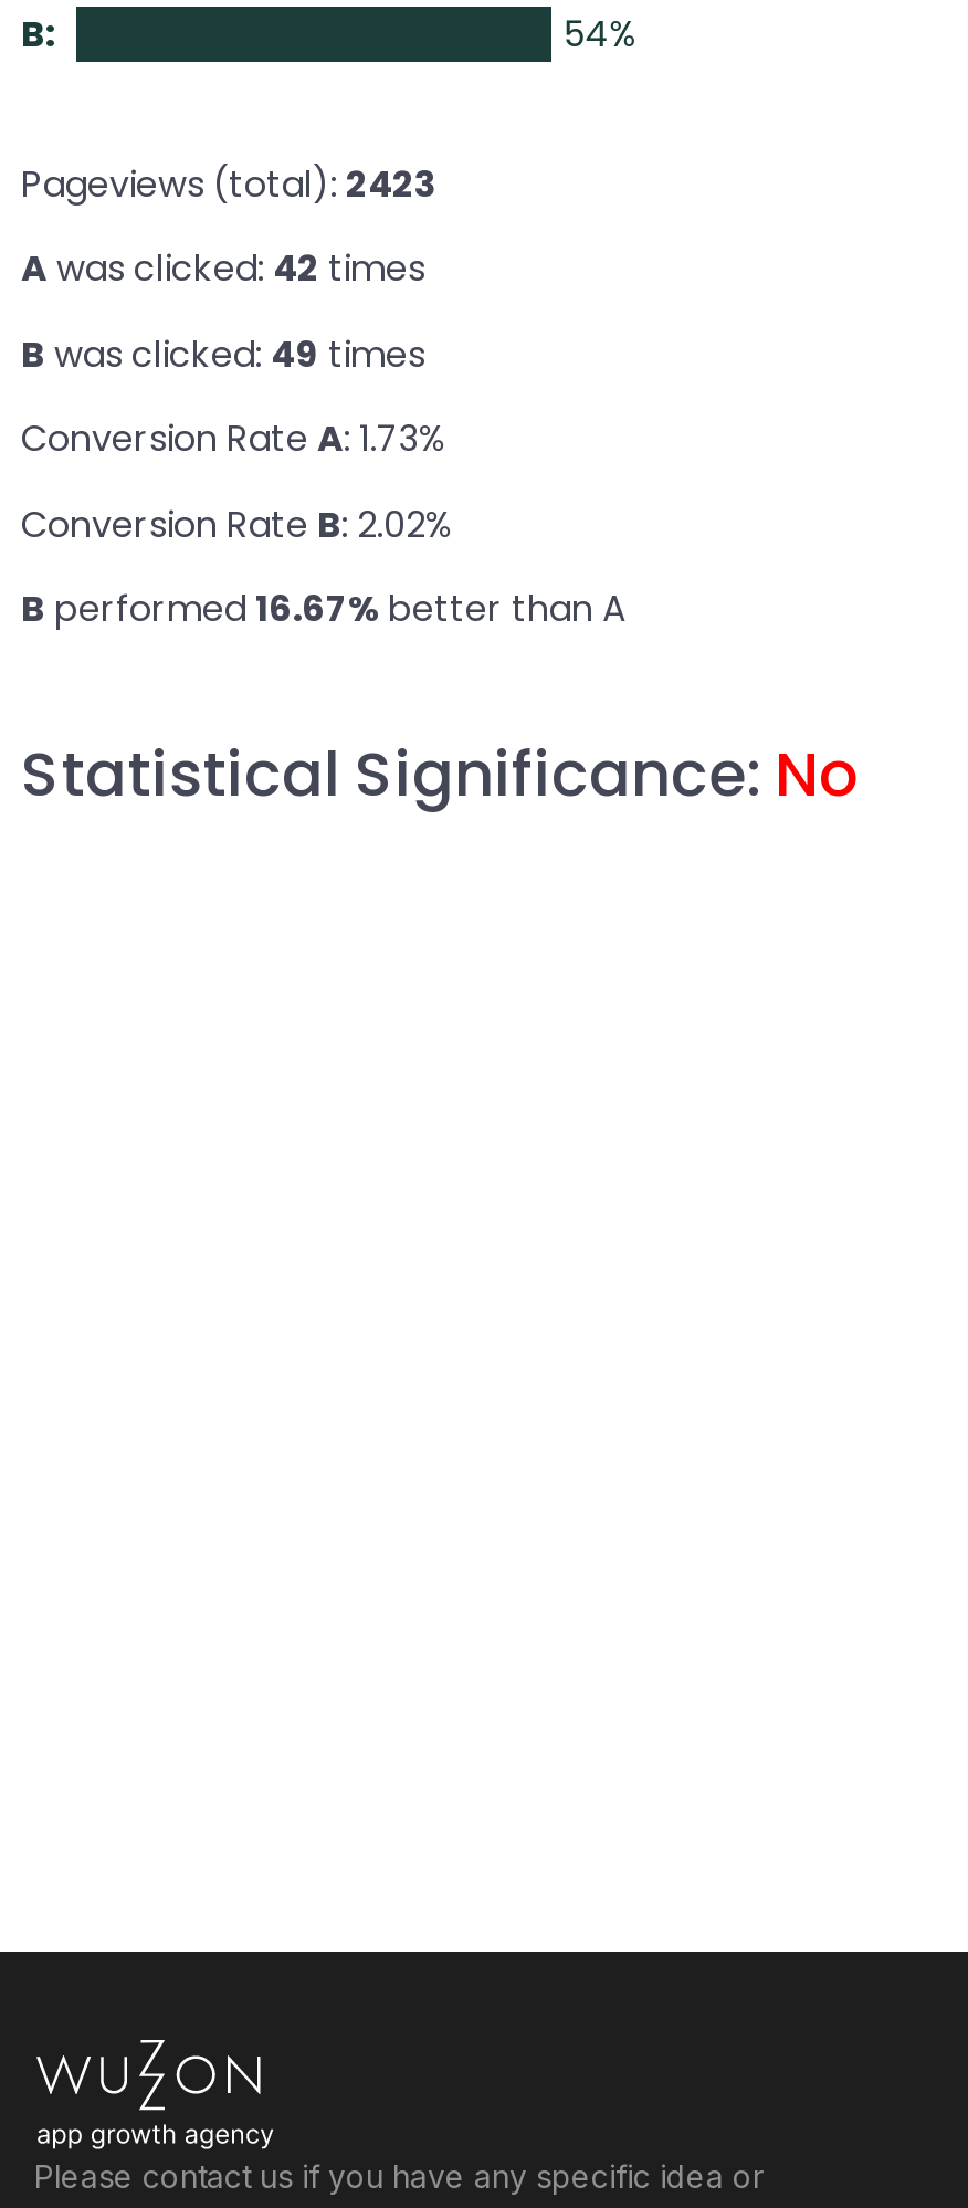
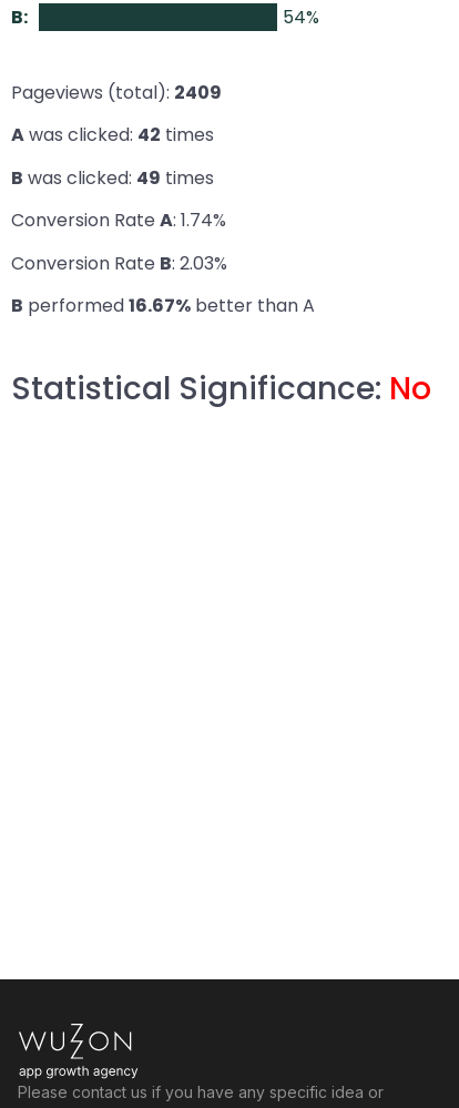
- Pageviews (total): 2423
+ Pageviews (total): 2409

- Conversion Rate A: 1.73%
+ Conversion Rate A: 1.74%

- Conversion Rate B: 2.02%
+ Conversion Rate B: 2.03%
